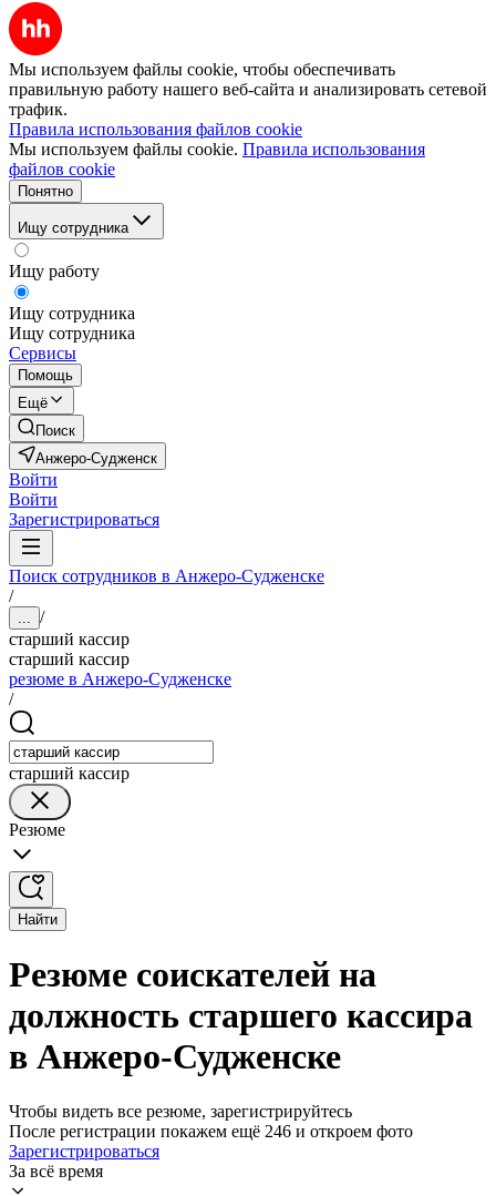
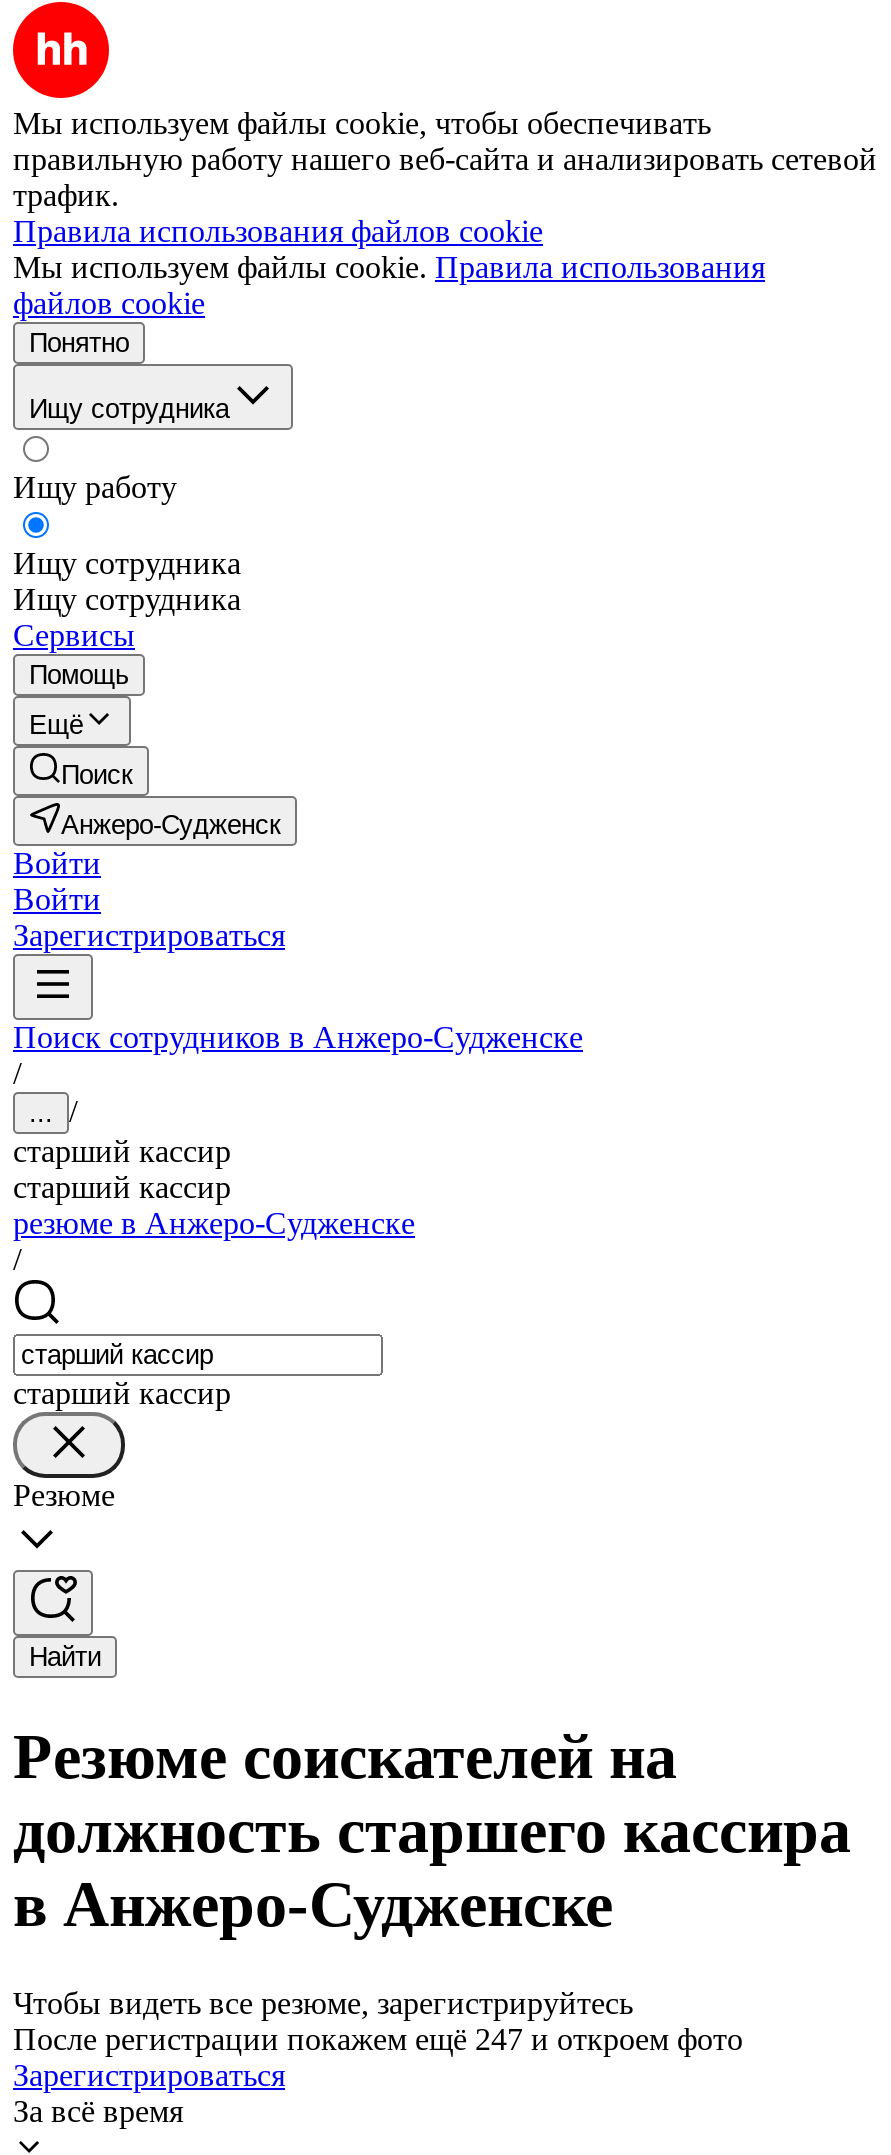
- После регистрации покажем ещё 246 и откроем фото
+ После регистрации покажем ещё 247 и откроем фото
